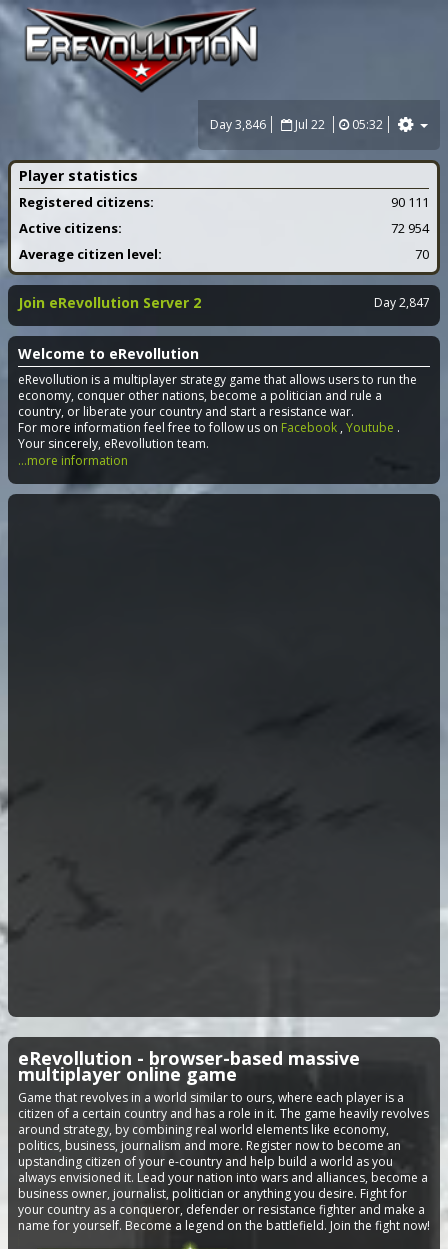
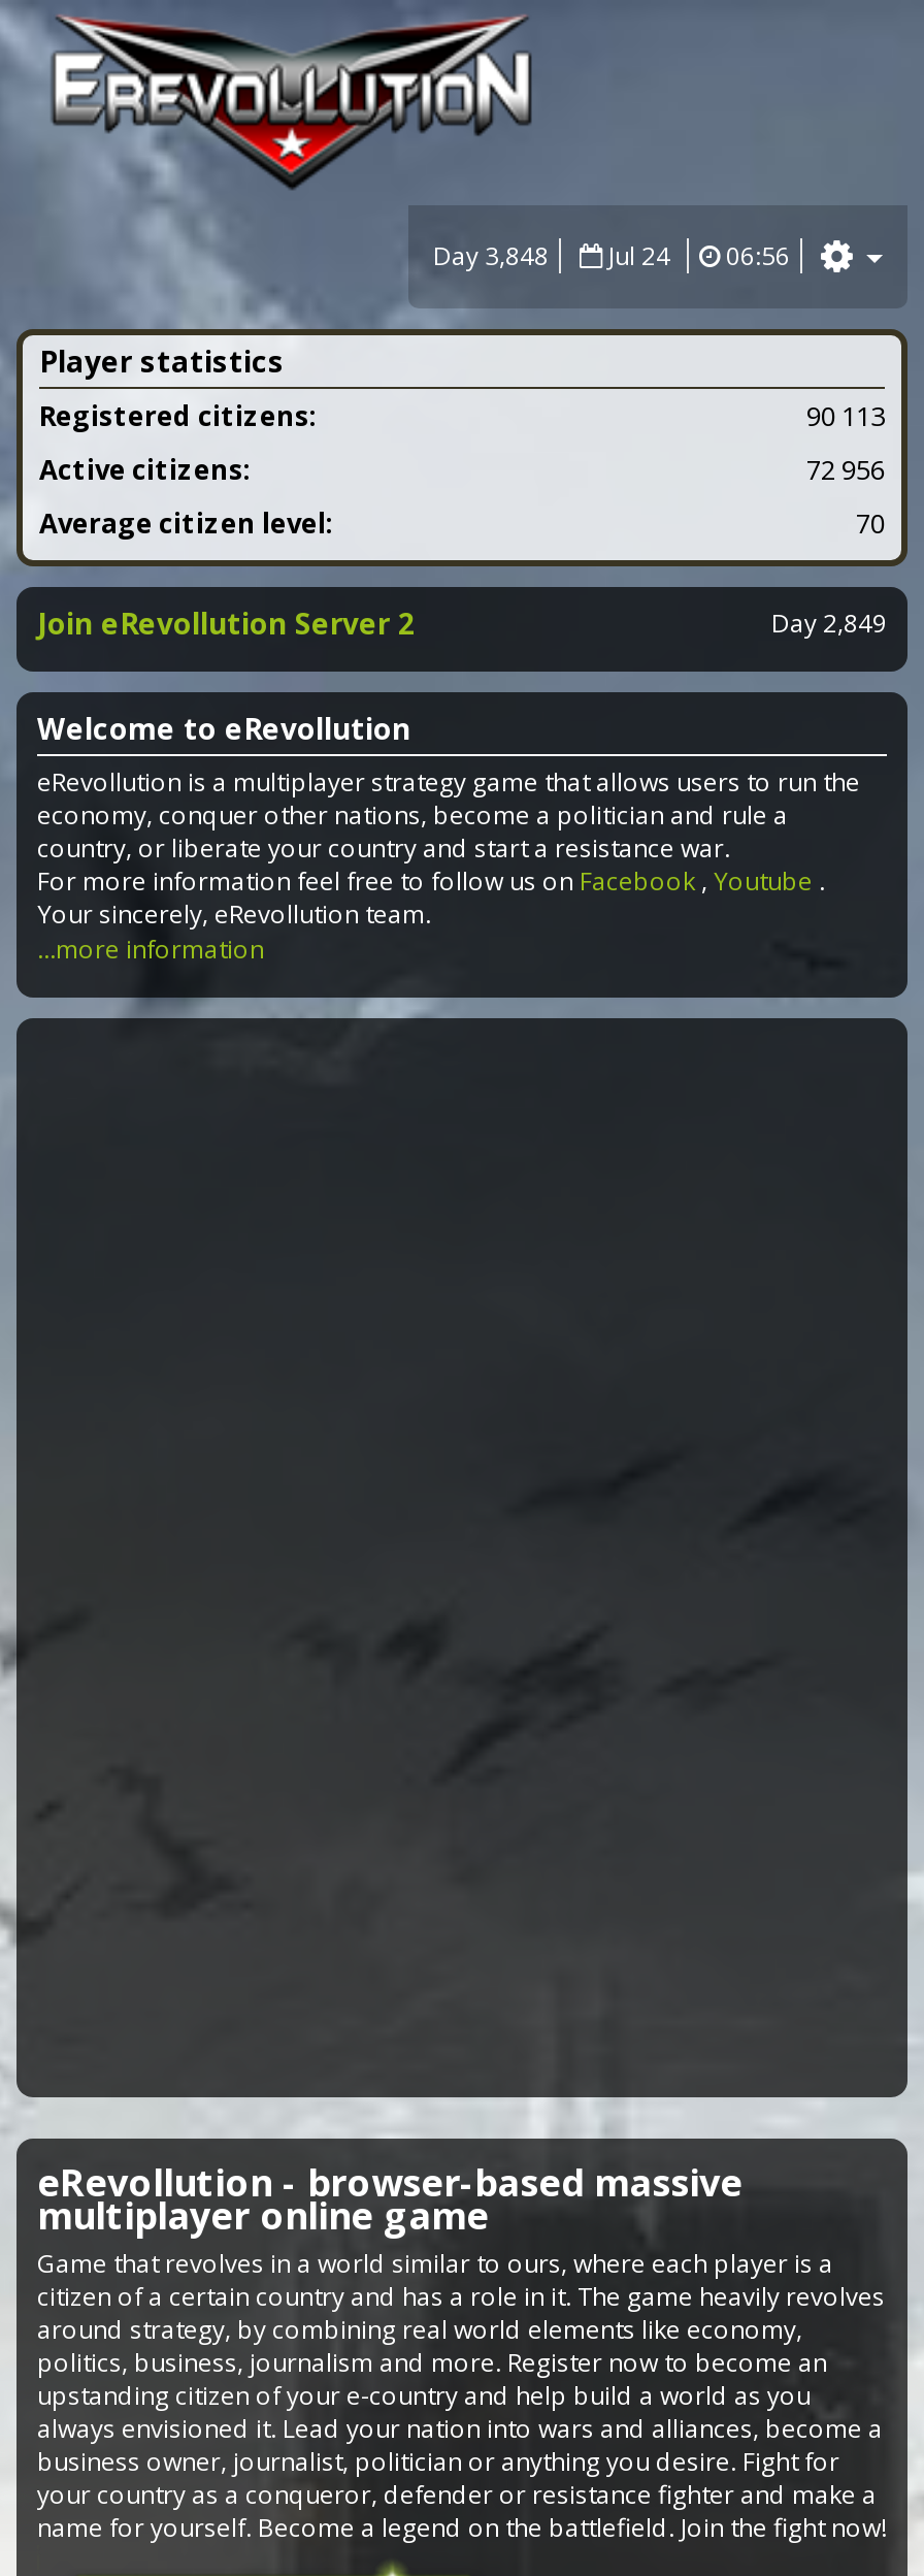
- Day 3,846
+ Day 3,848

- Jul 22
+ Jul 24

- 05:32
+ 06:56

- 90 111
+ 90 113

- 72 954
+ 72 956

- Day 2,847
+ Day 2,849
